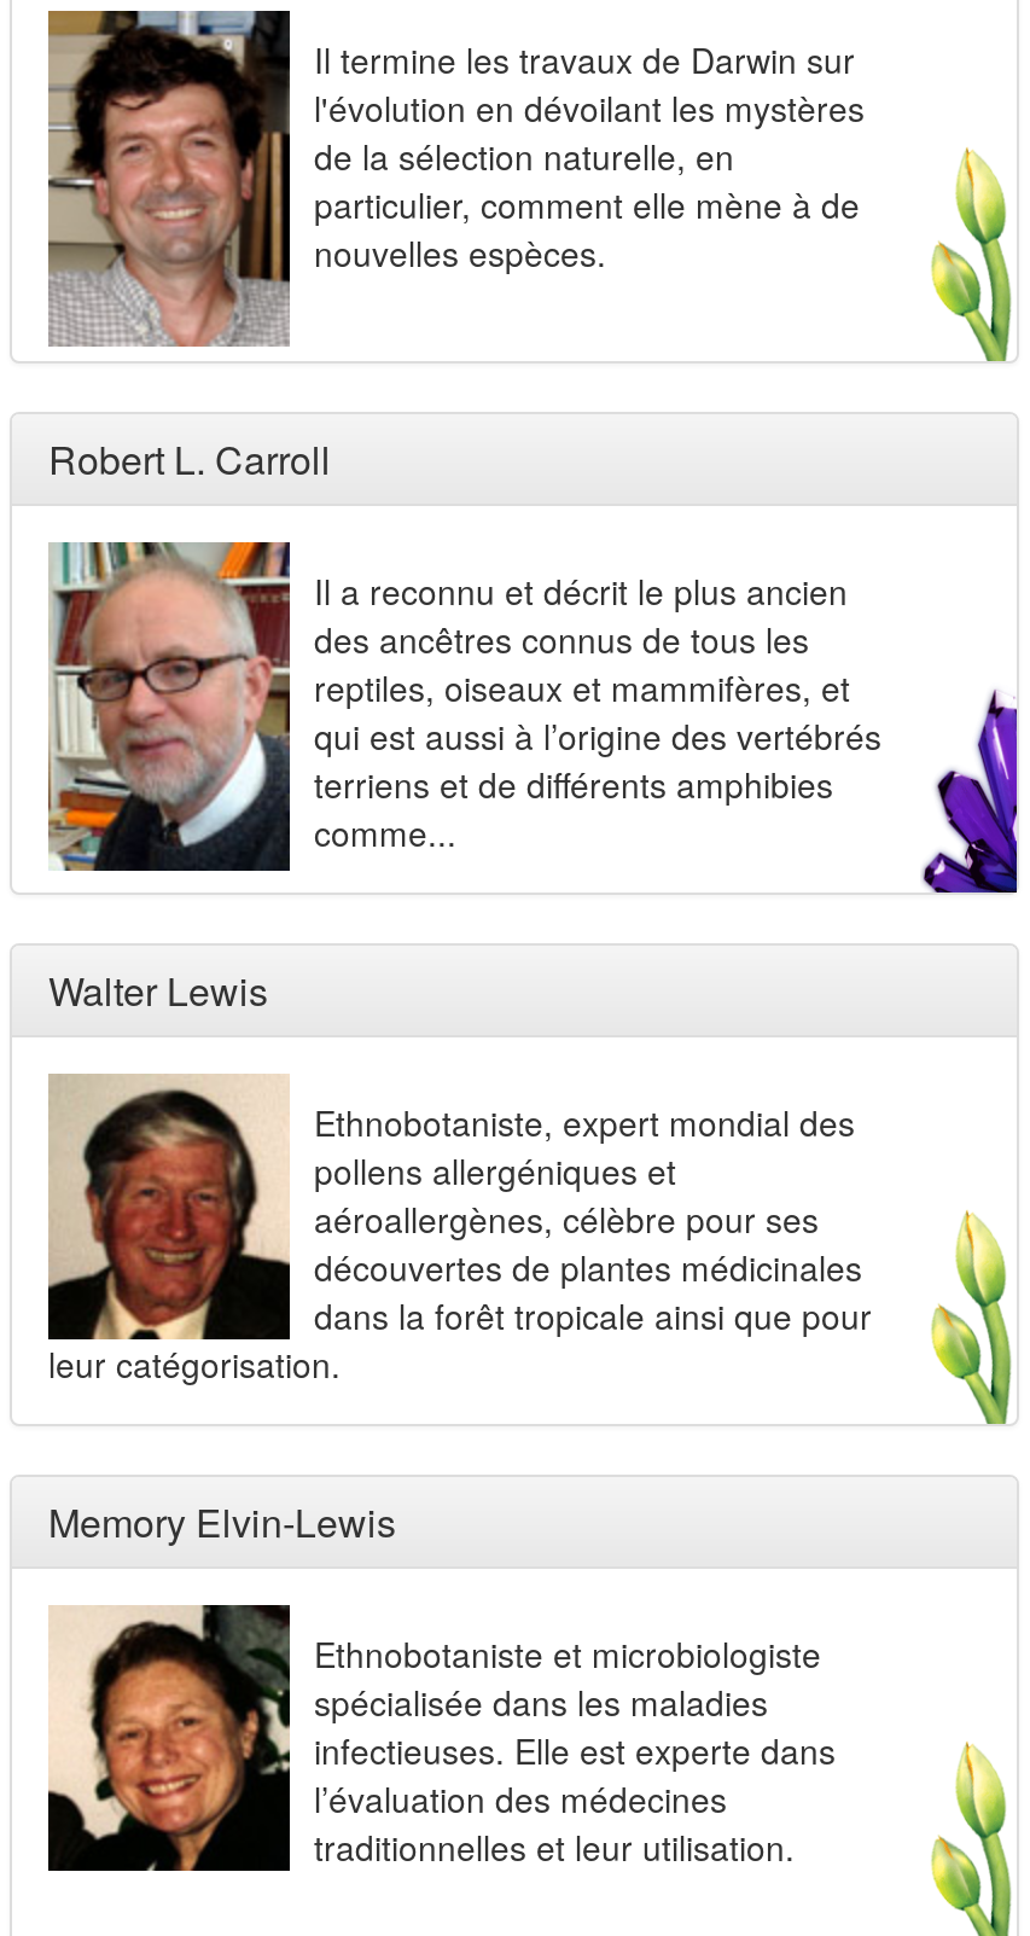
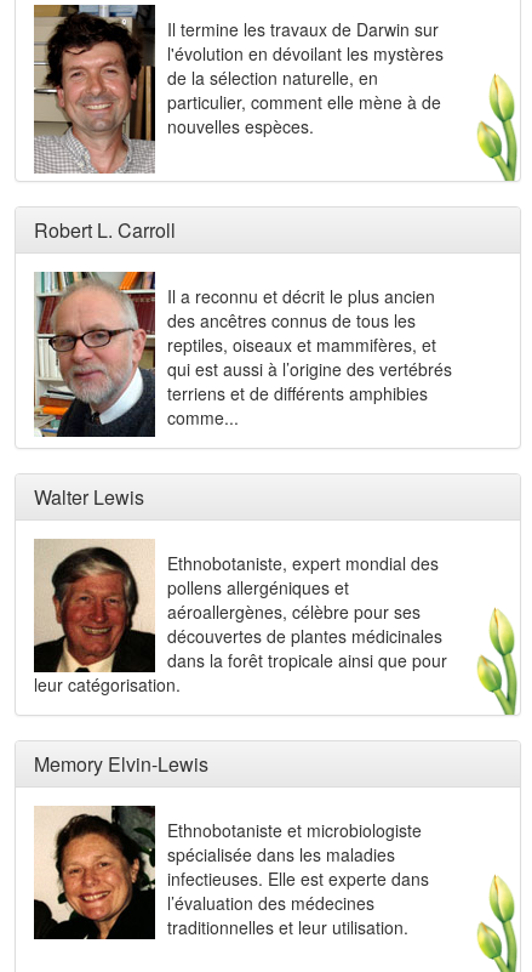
- [image]
